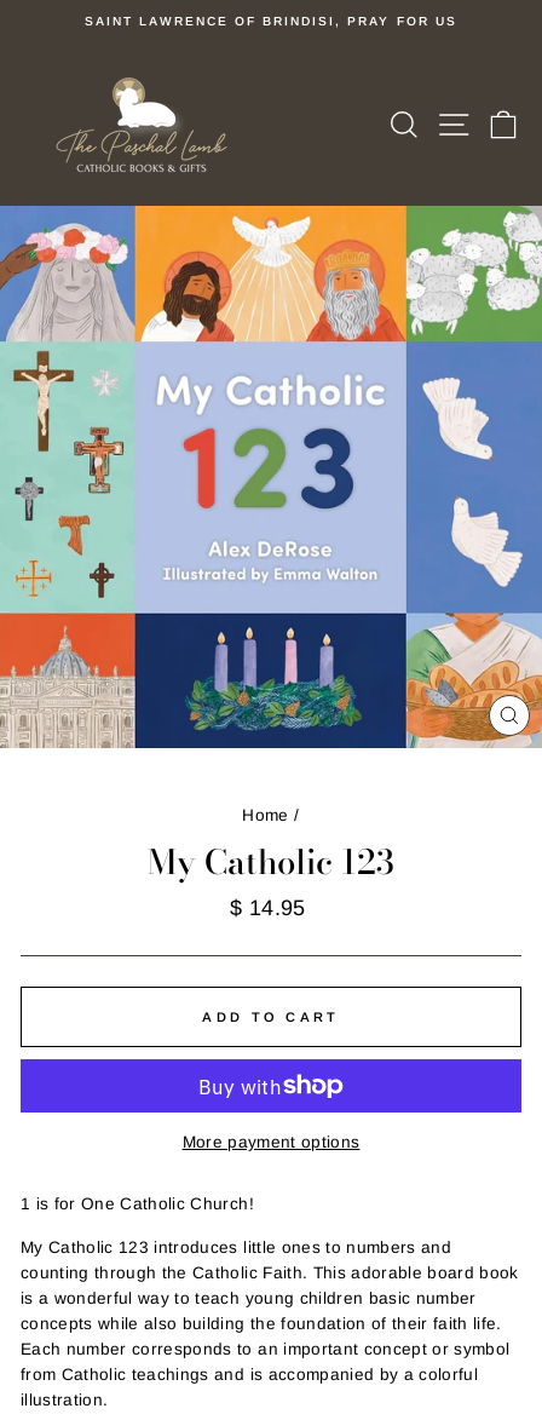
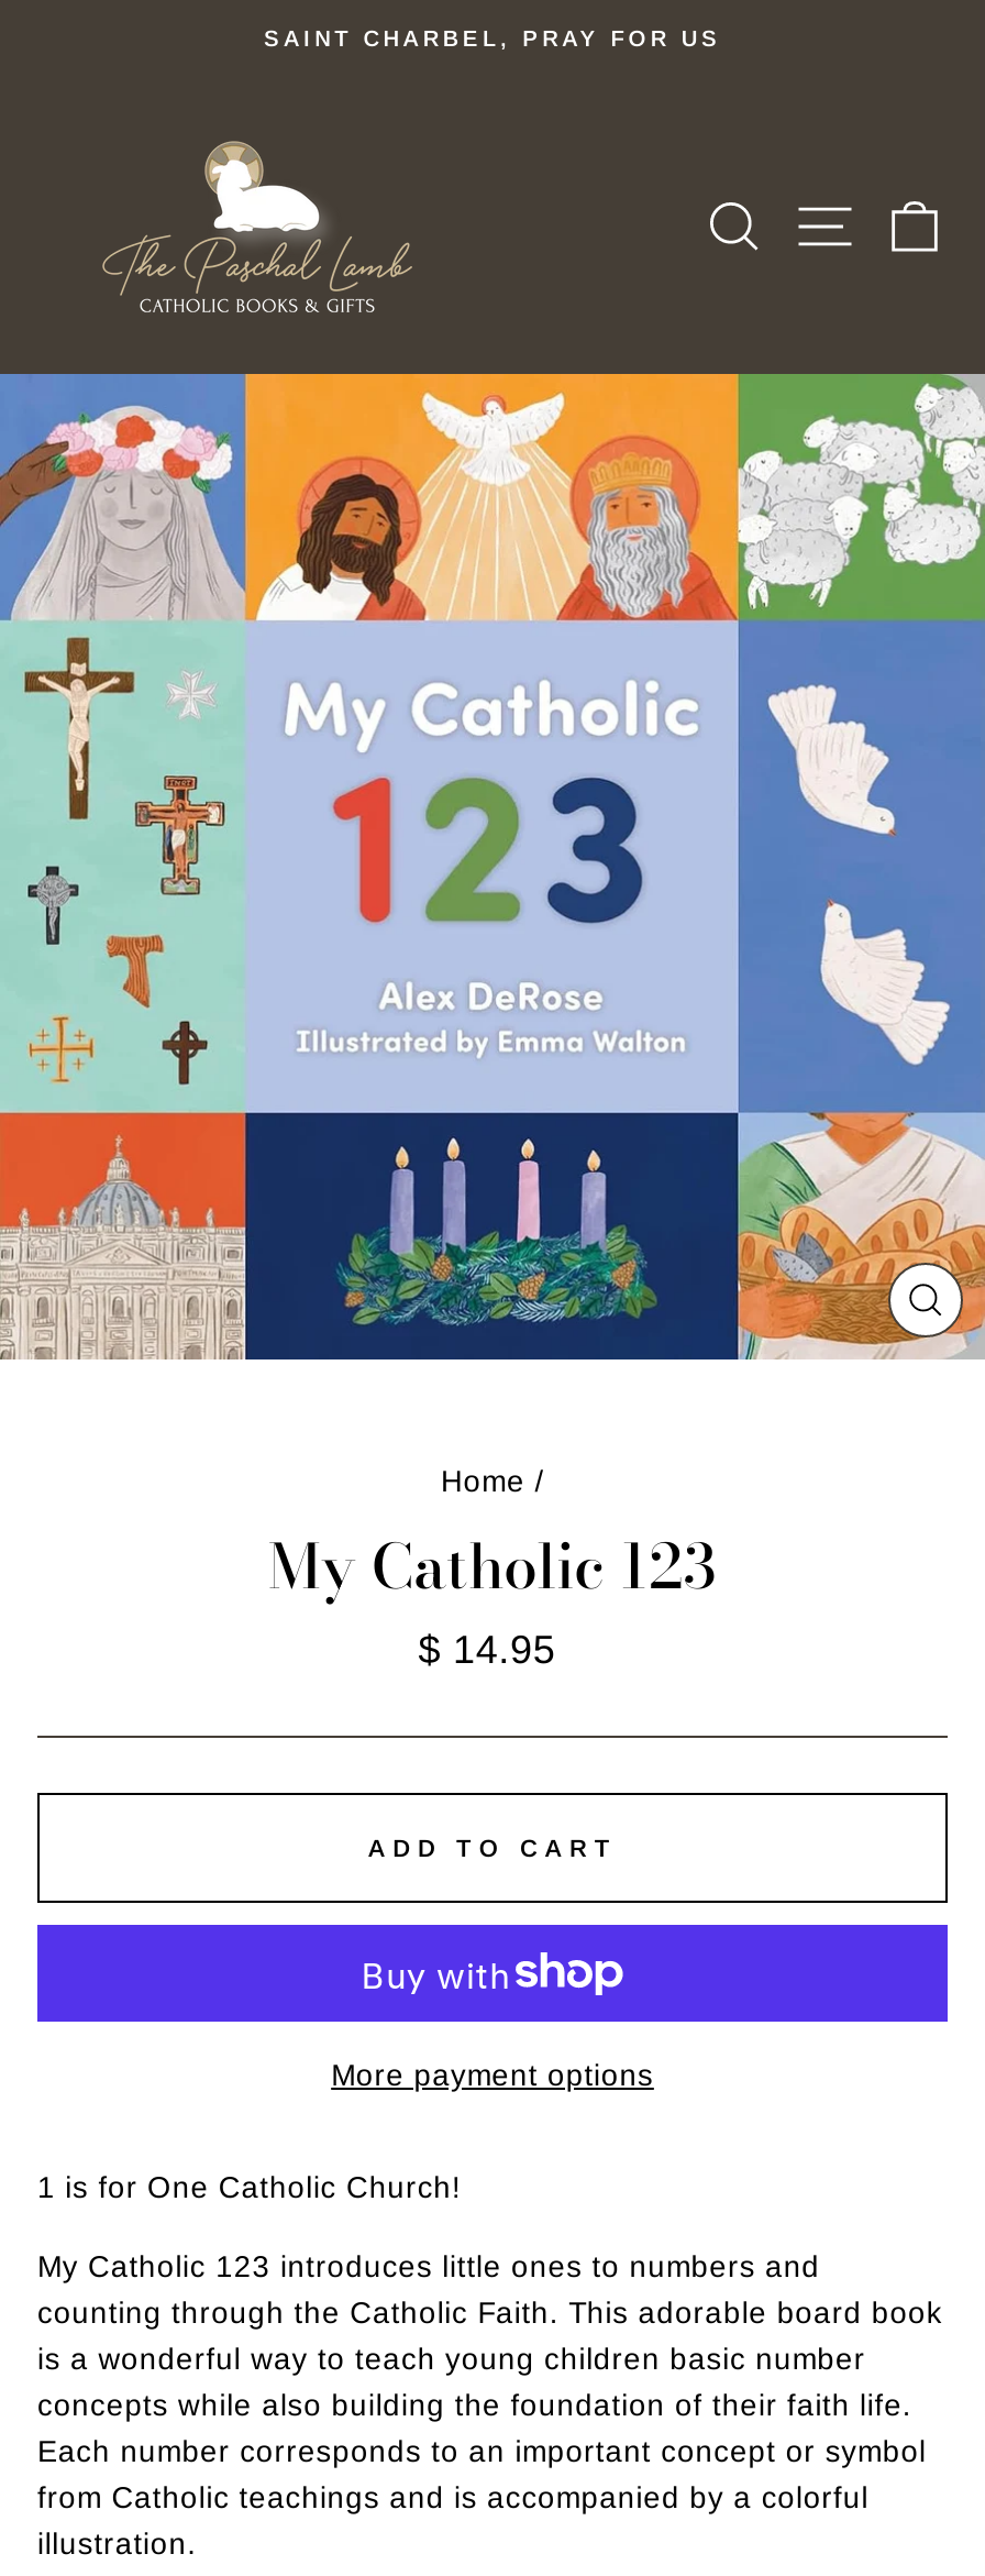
- SAINT LAWRENCE OF BRINDISI, PRAY FOR US
+ SAINT CHARBEL, PRAY FOR US
